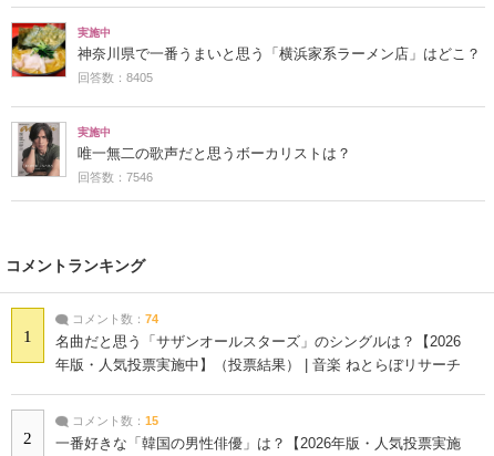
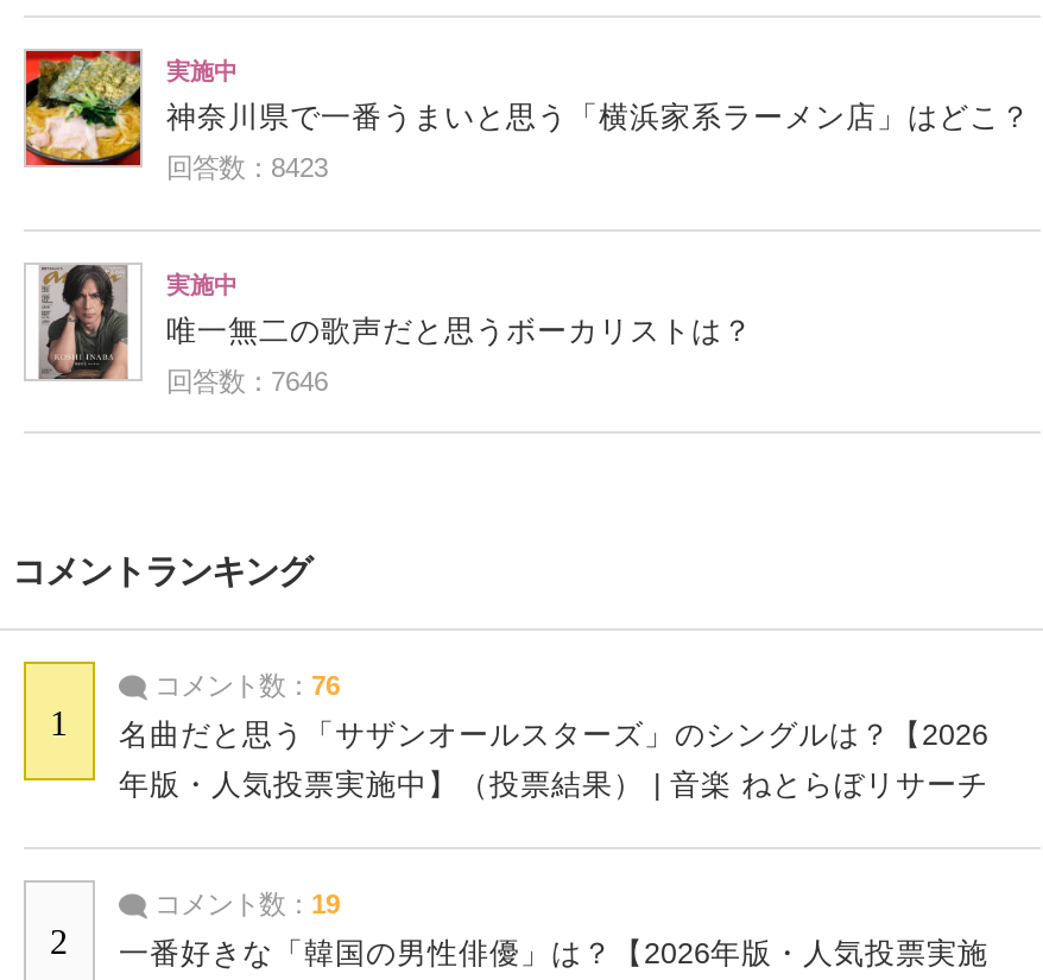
- 回答数：8405
+ 回答数：8423

- 回答数：7546
+ 回答数：7646

- コメント数：74
+ コメント数：76

- コメント数：15
+ コメント数：19
